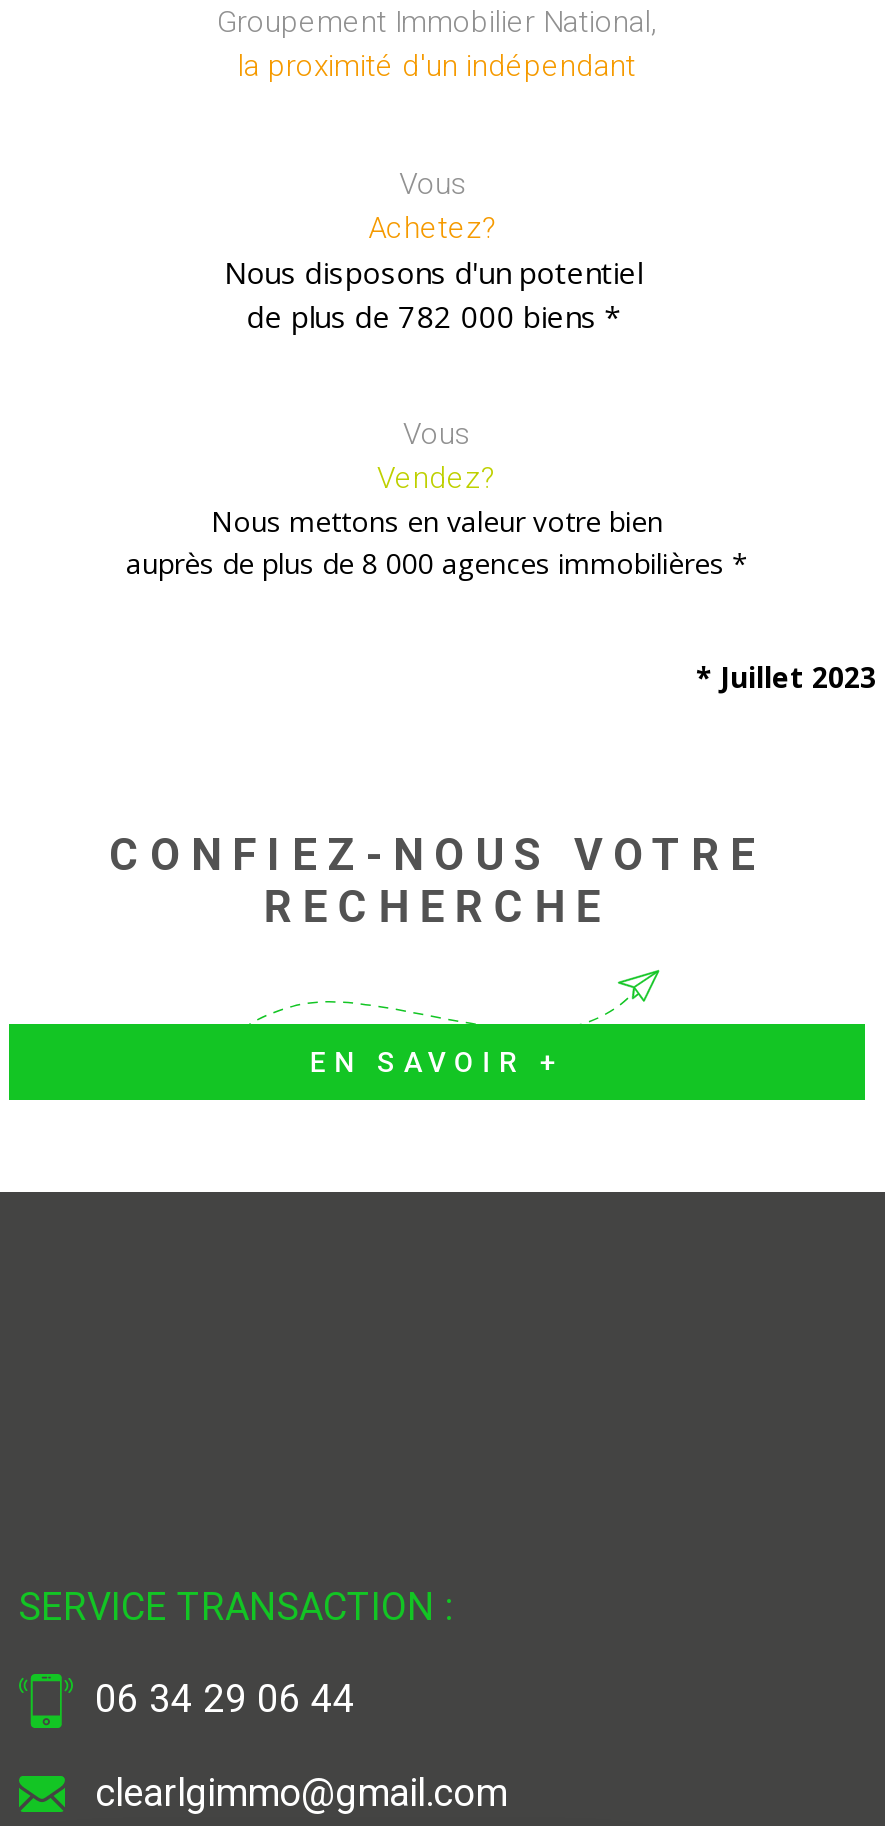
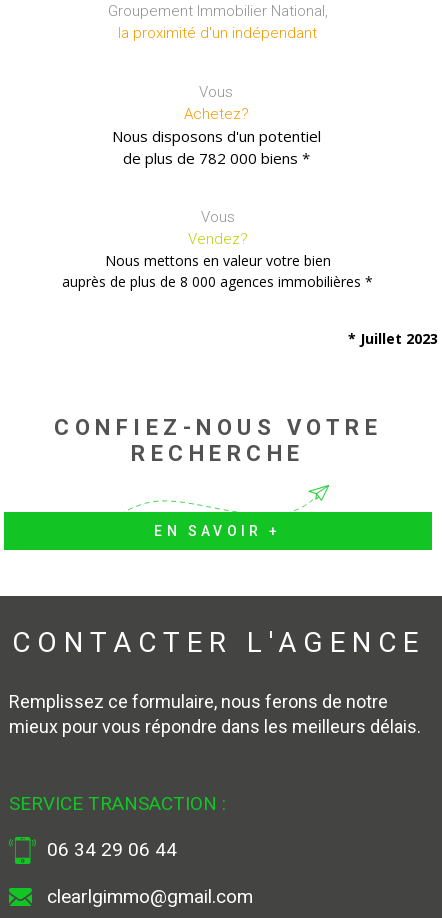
+ CONTACTER L'AGENCE
+ Remplissez ce formulaire, nous ferons de notre
+ mieux pour vous répondre dans les meilleurs délais.
